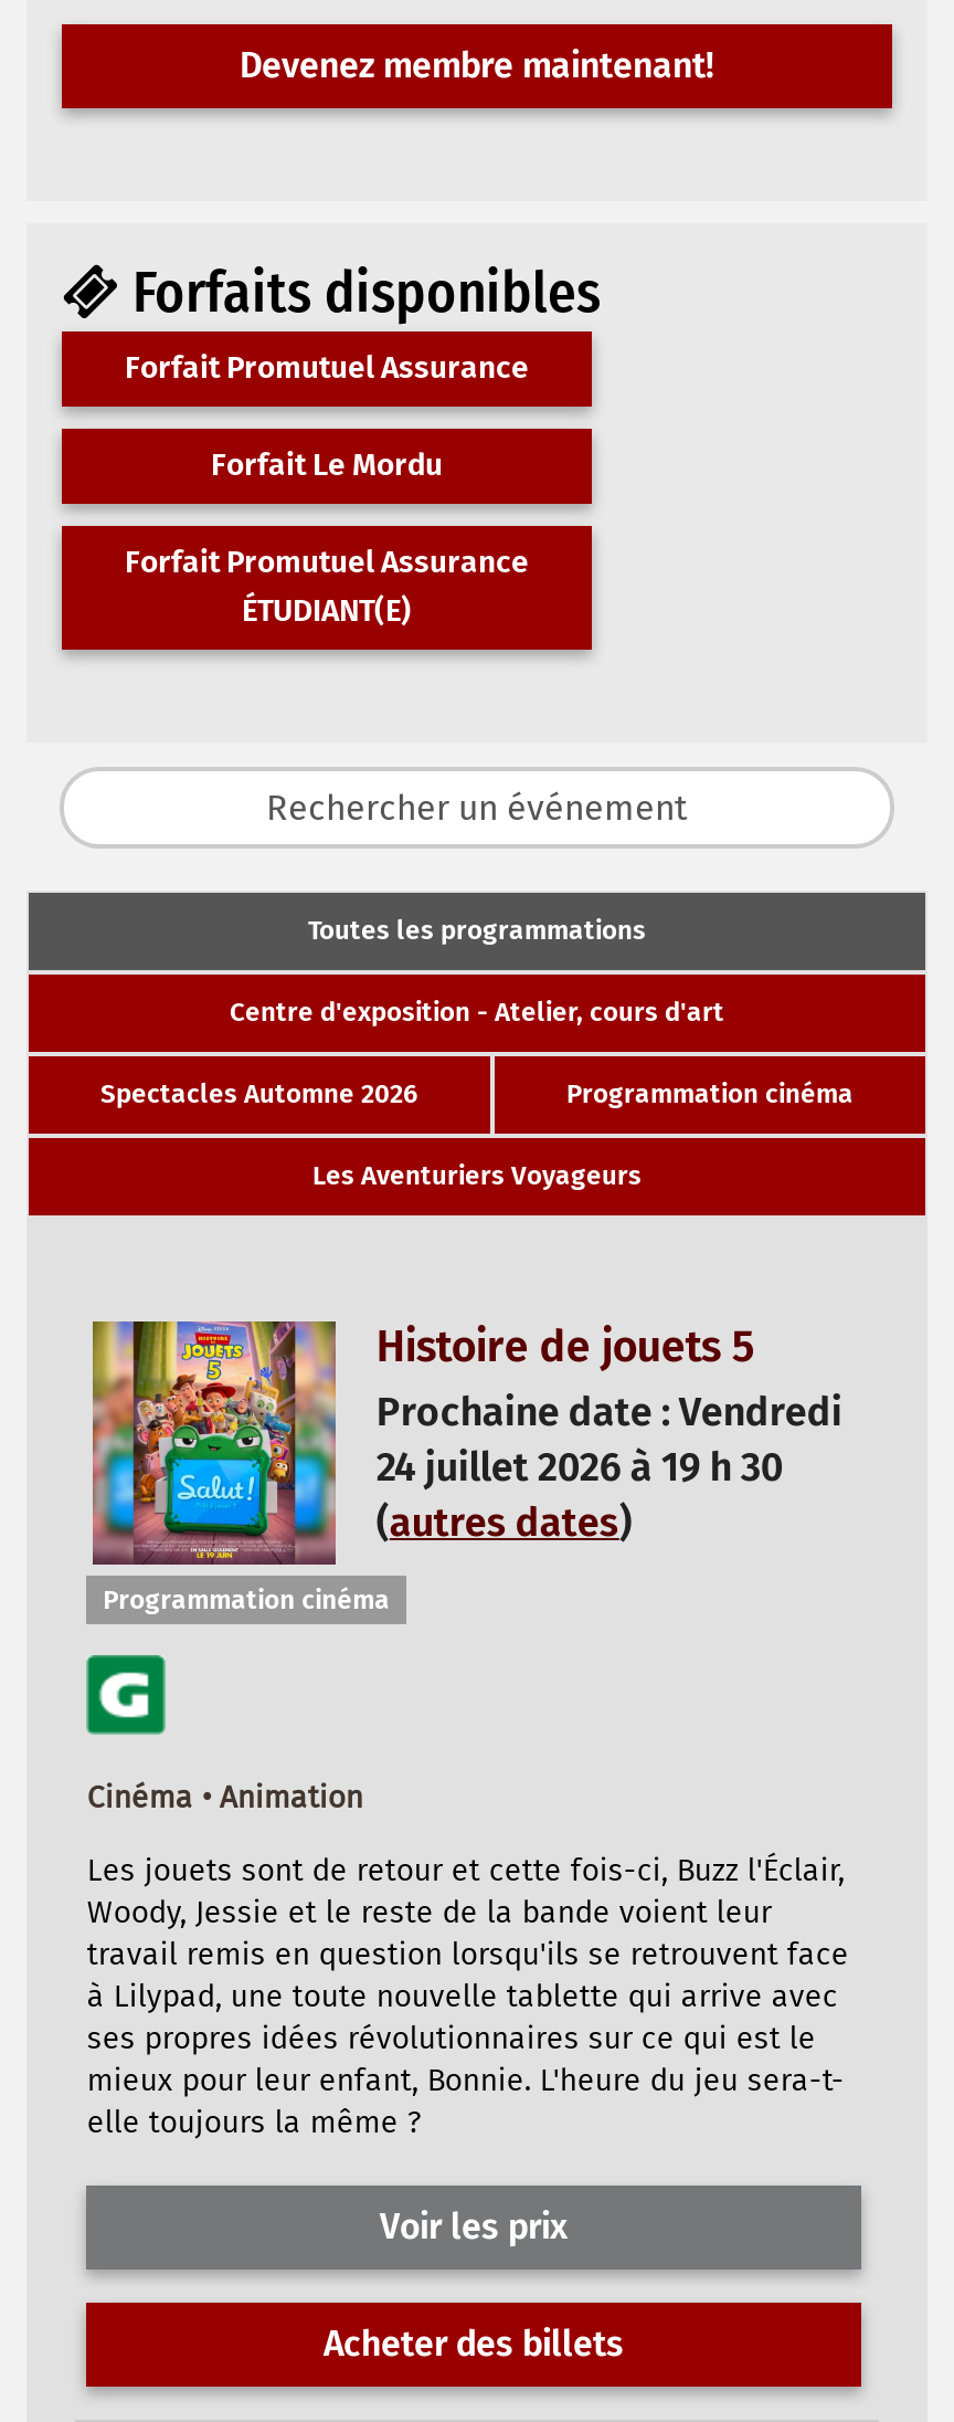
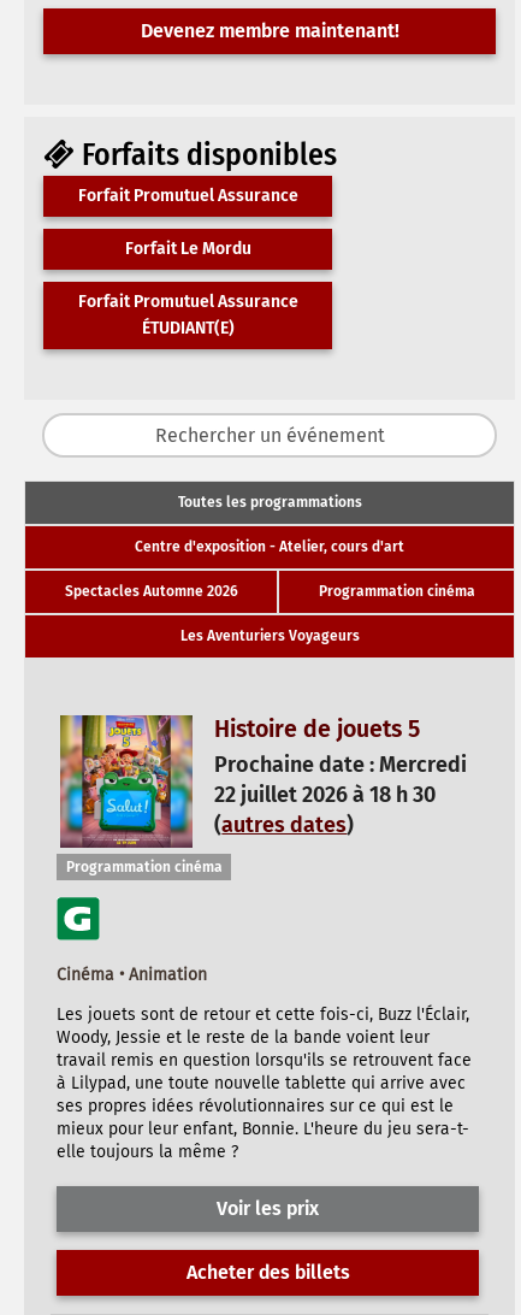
- Prochaine date : Vendredi
+ Prochaine date : Mercredi

- 24 juillet 2026 à 19 h 30
+ 22 juillet 2026 à 18 h 30
